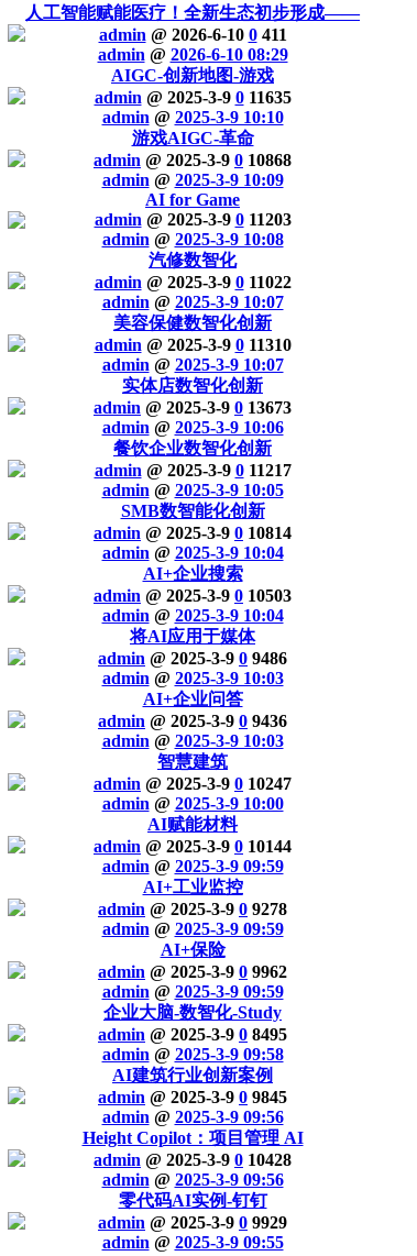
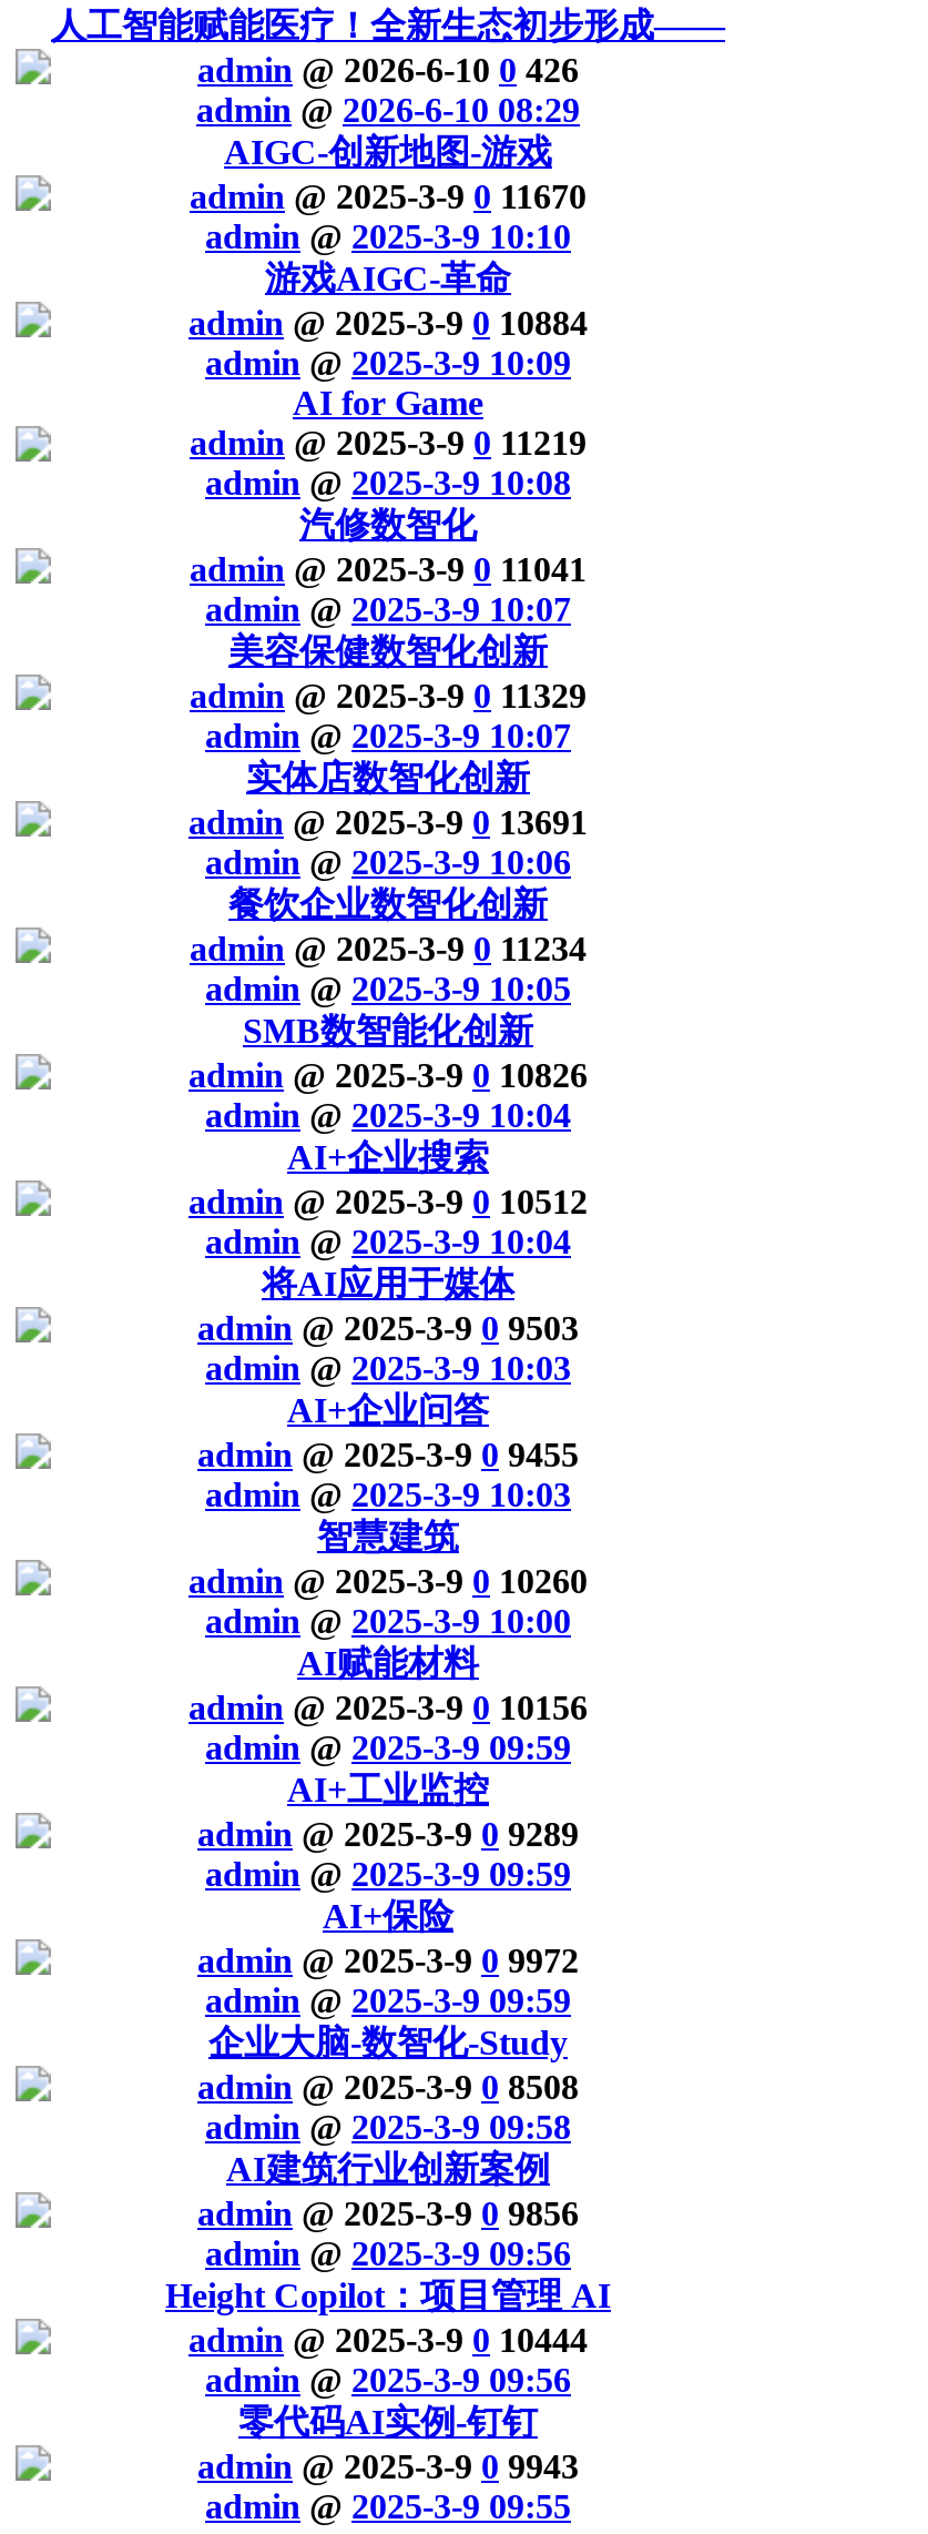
- admin @ 2026-6-10 0 411
+ admin @ 2026-6-10 0 426

- admin @ 2025-3-9 0 11635
+ admin @ 2025-3-9 0 11670

- admin @ 2025-3-9 0 10868
+ admin @ 2025-3-9 0 10884

- admin @ 2025-3-9 0 11203
+ admin @ 2025-3-9 0 11219

- admin @ 2025-3-9 0 11022
+ admin @ 2025-3-9 0 11041

- admin @ 2025-3-9 0 11310
+ admin @ 2025-3-9 0 11329

- admin @ 2025-3-9 0 13673
+ admin @ 2025-3-9 0 13691

- admin @ 2025-3-9 0 11217
+ admin @ 2025-3-9 0 11234

- admin @ 2025-3-9 0 10814
+ admin @ 2025-3-9 0 10826

- admin @ 2025-3-9 0 10503
+ admin @ 2025-3-9 0 10512

- admin @ 2025-3-9 0 9486
+ admin @ 2025-3-9 0 9503

- admin @ 2025-3-9 0 9436
+ admin @ 2025-3-9 0 9455

- admin @ 2025-3-9 0 10247
+ admin @ 2025-3-9 0 10260

- admin @ 2025-3-9 0 10144
+ admin @ 2025-3-9 0 10156

- admin @ 2025-3-9 0 9278
+ admin @ 2025-3-9 0 9289

- admin @ 2025-3-9 0 9962
+ admin @ 2025-3-9 0 9972

- admin @ 2025-3-9 0 8495
+ admin @ 2025-3-9 0 8508

- admin @ 2025-3-9 0 9845
+ admin @ 2025-3-9 0 9856

- admin @ 2025-3-9 0 10428
+ admin @ 2025-3-9 0 10444

- admin @ 2025-3-9 0 9929
+ admin @ 2025-3-9 0 9943
